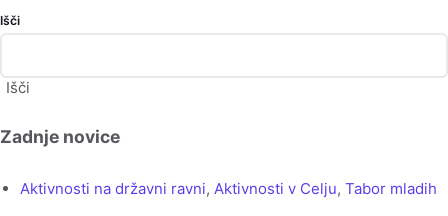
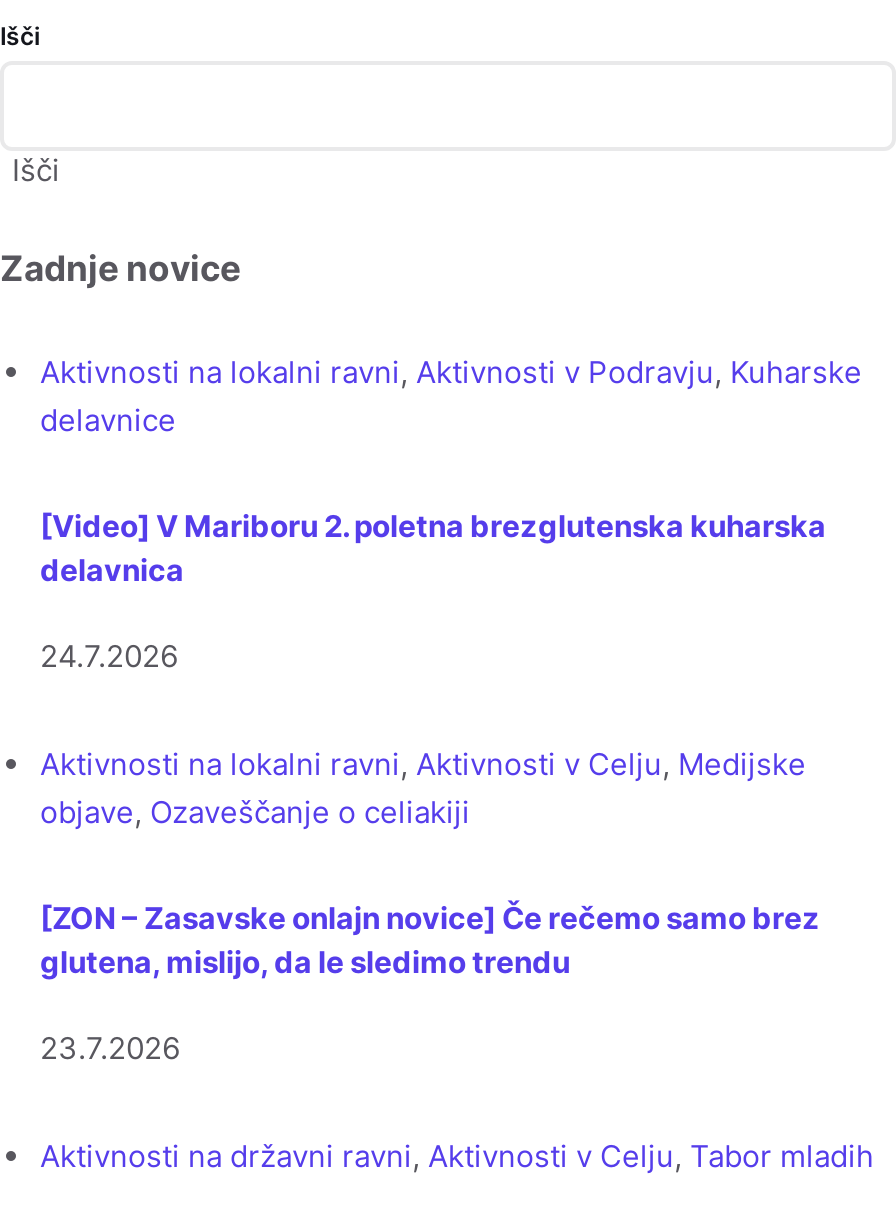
+ Aktivnosti na lokalni ravni, Aktivnosti v Podravju, Kuharske
+ delavnice
+ [Video] V Mariboru 2. poletna brezglutenska kuharska
+ delavnica
+ 24.7.2026
+ Aktivnosti na lokalni ravni, Aktivnosti v Celju, Medijske
+ objave, Ozaveščanje o celiakiji
+ [ZON – Zasavske onlajn novice] Če rečemo samo brez
+ glutena, mislijo, da le sledimo trendu
+ 23.7.2026
